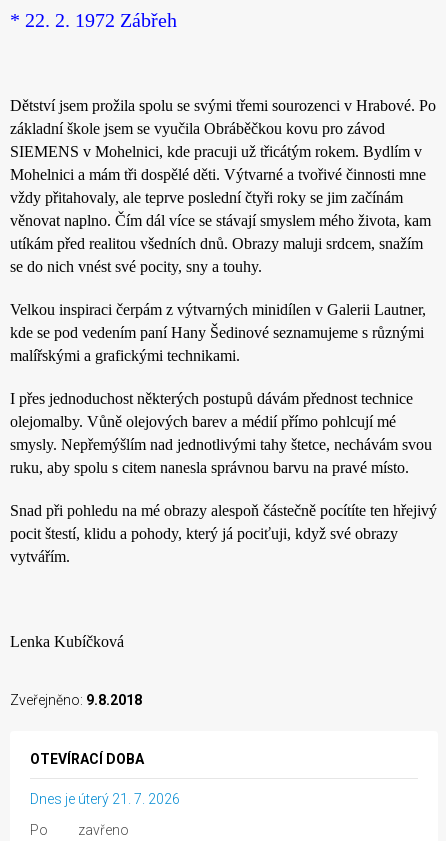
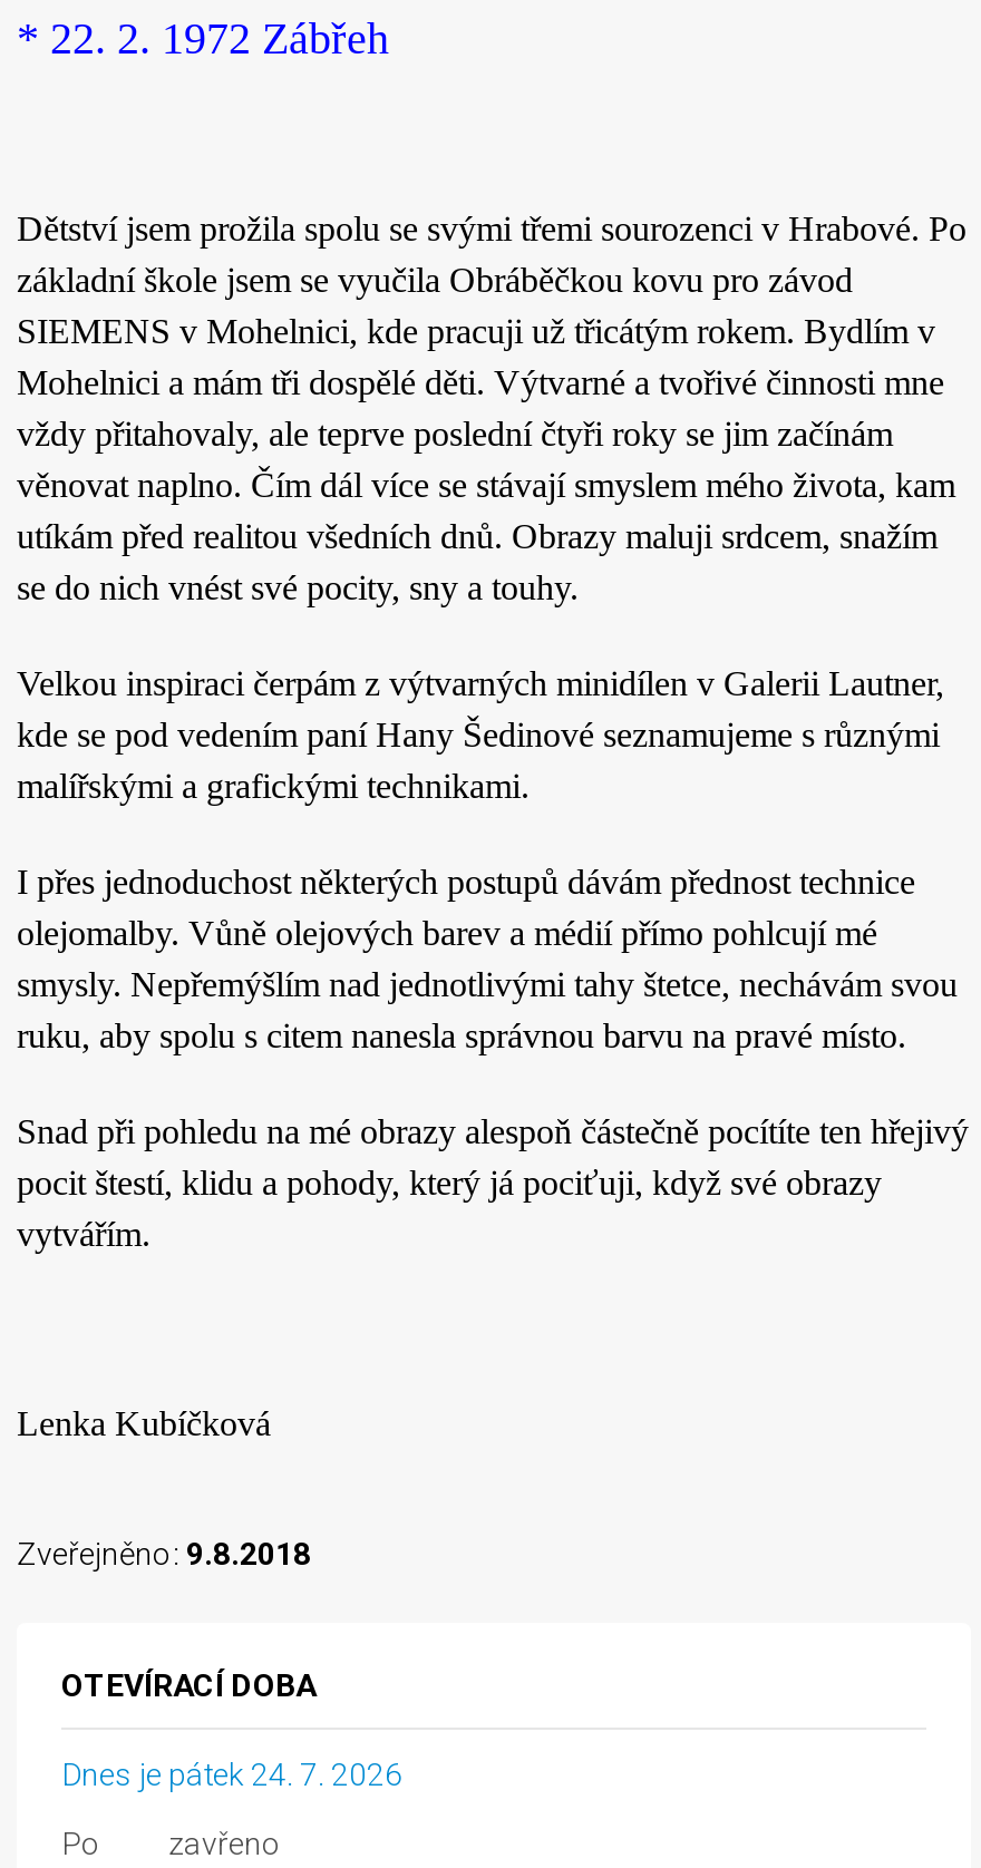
- Dnes je úterý 21. 7. 2026
+ Dnes je pátek 24. 7. 2026
